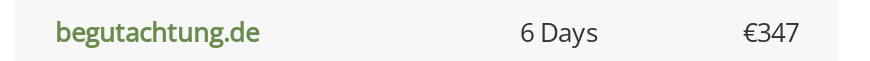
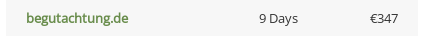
- 6 Days
+ 9 Days
